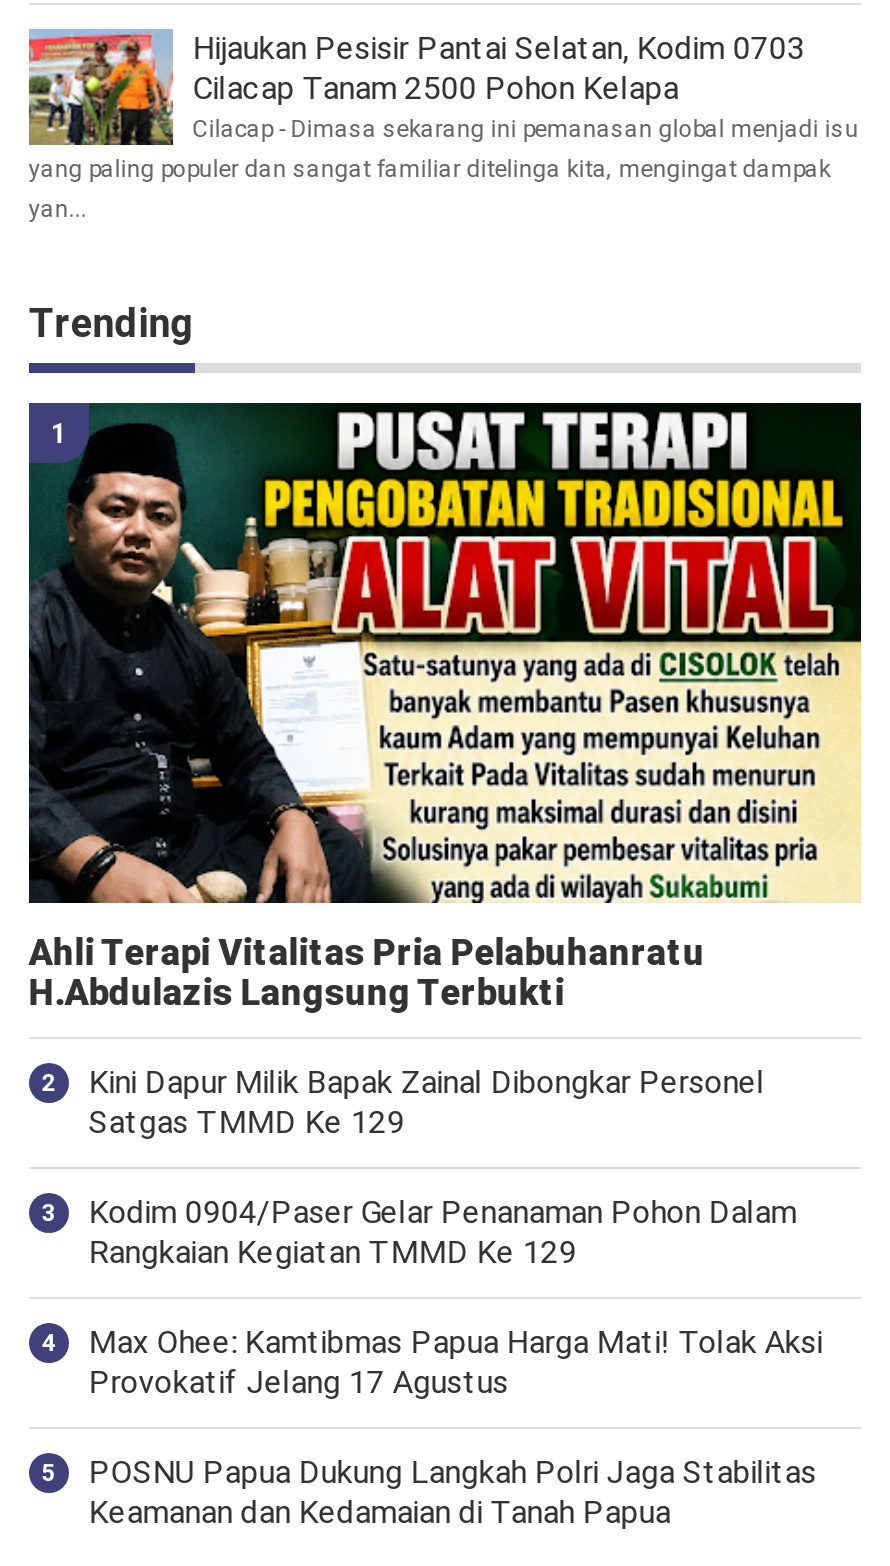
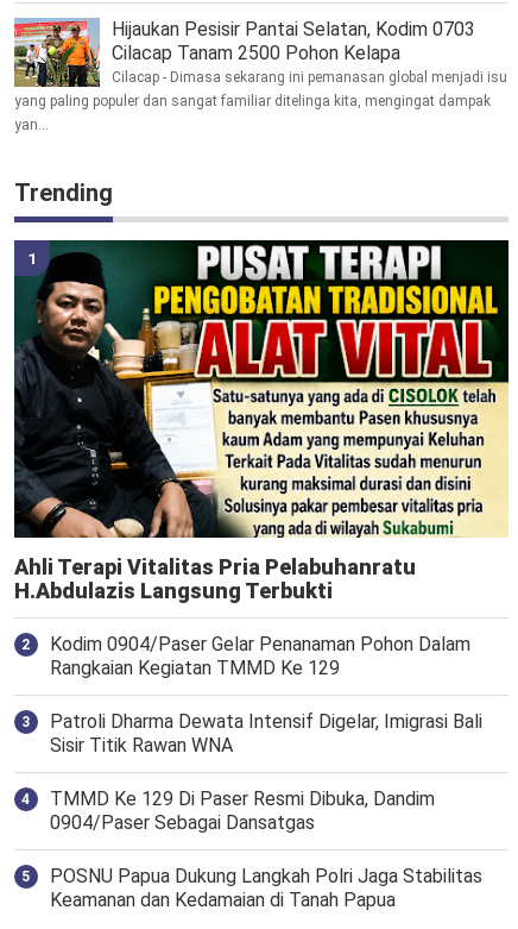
- Kini Dapur Milik Bapak Zainal Dibongkar Personel
- Satgas TMMD Ke 129

moved up: Kodim 0904/Paser Gelar Penanaman Pohon Dalam | Rangkaian Kegiatan TMMD Ke 129

- Max Ohee: Kamtibmas Papua Harga Mati! Tolak Aksi
- Provokatif Jelang 17 Agustus
+ Patroli Dharma Dewata Intensif Digelar, Imigrasi Bali
+ Sisir Titik Rawan WNA
+ TMMD Ke 129 Di Paser Resmi Dibuka, Dandim
+ 0904/Paser Sebagai Dansatgas
